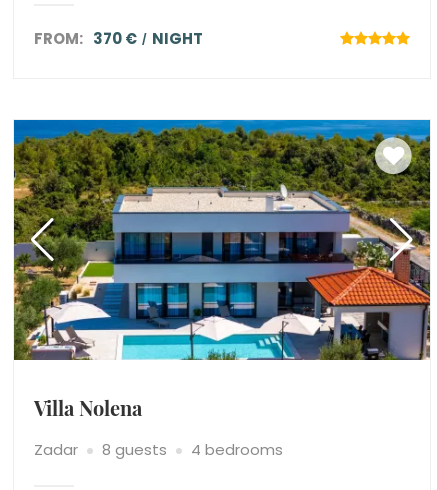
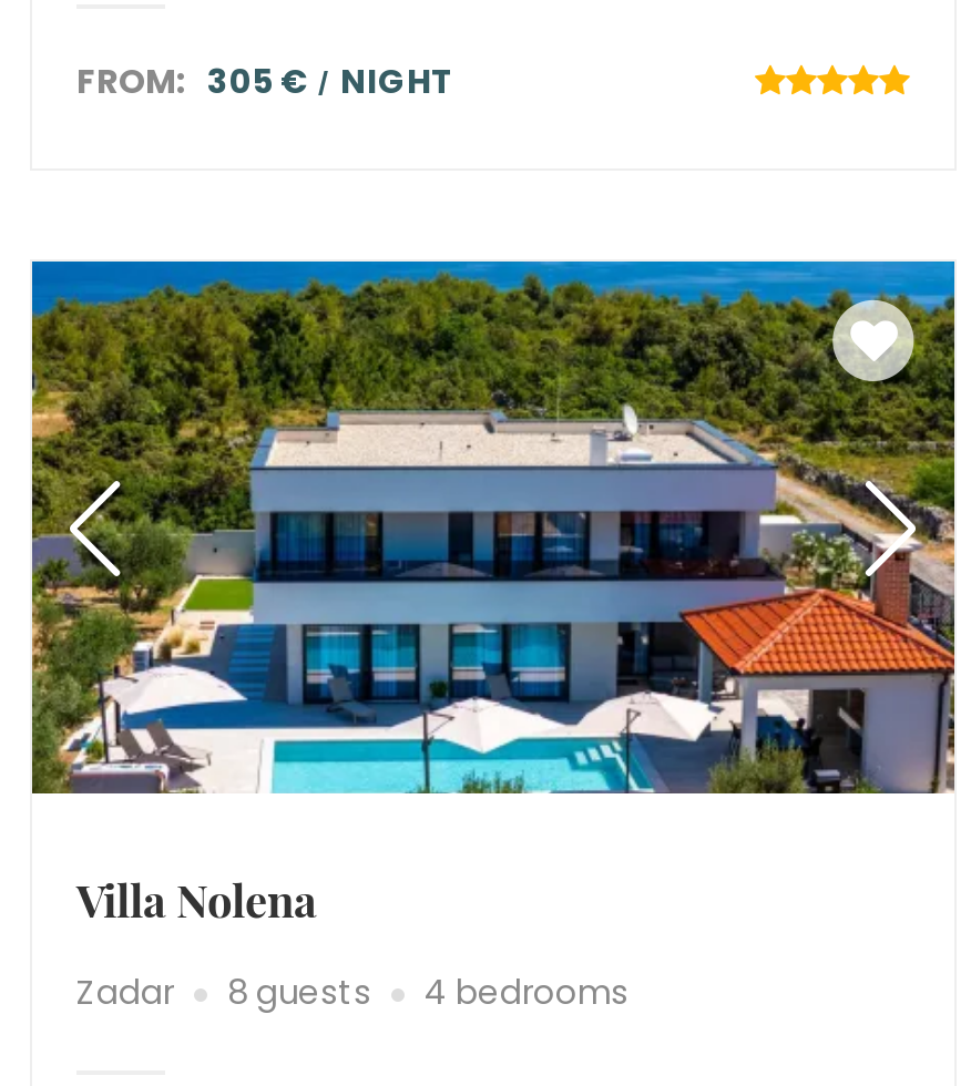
- FROM: 370 € NIGHT
+ FROM: 305 € NIGHT
